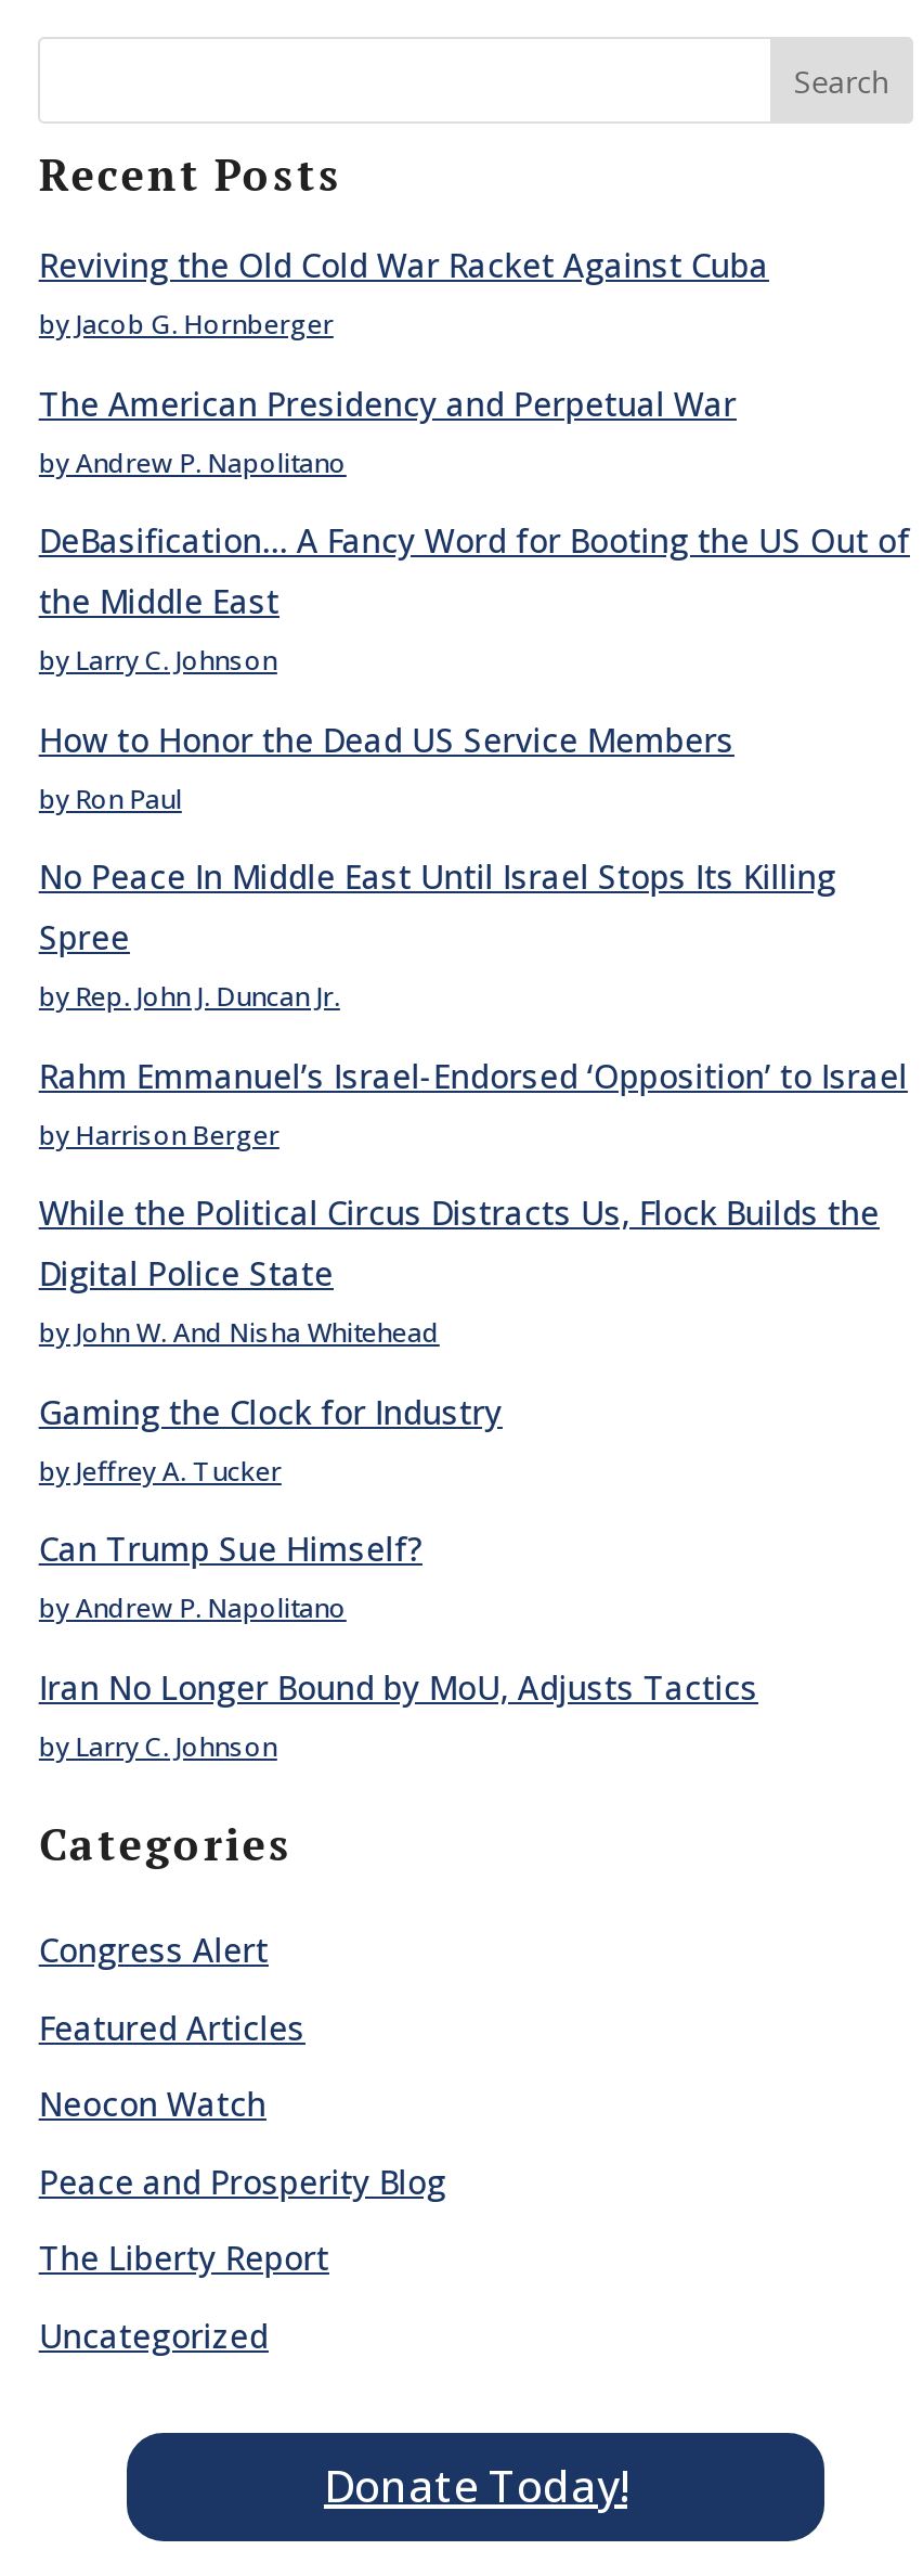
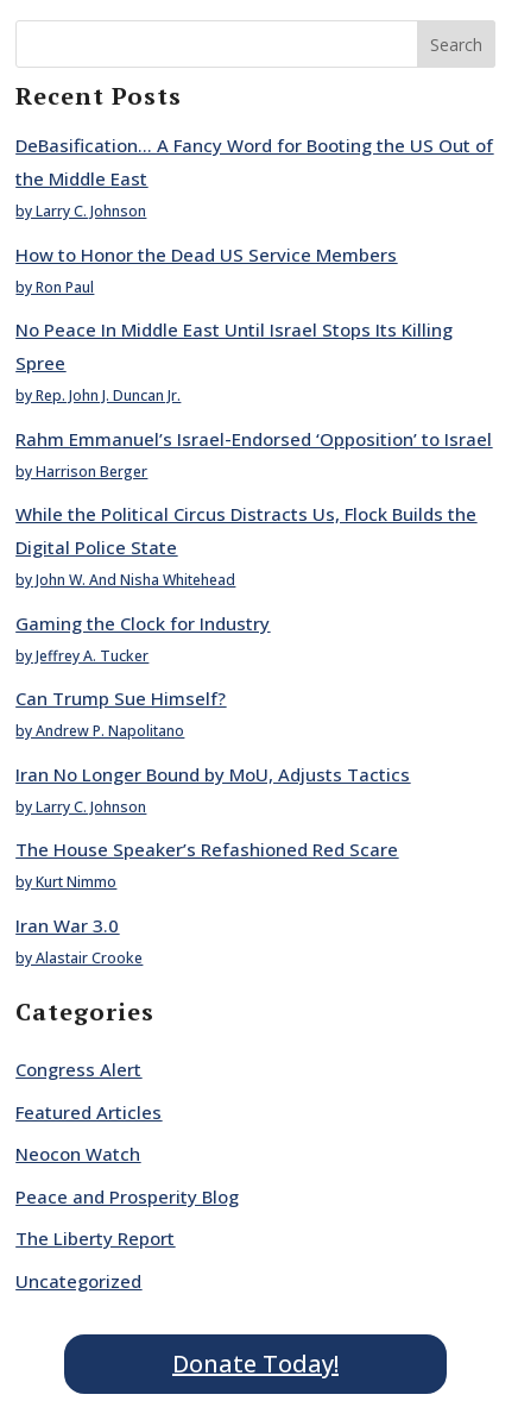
- Reviving the Old Cold War Racket Against Cuba
- by Jacob G. Hornberger
- The American Presidency and Perpetual War
- by Andrew P. Napolitano

moved up: DeBasification… A Fancy Word for Booting the US Out of | the Middle East | by Larry C. Johnson | ... | Iran No Longer Bound by MoU, Adjusts Tactics | by Larry C. Johnson

+ The House Speaker’s Refashioned Red Scare
+ by Kurt Nimmo
+ Iran War 3.0
+ by Alastair Crooke
